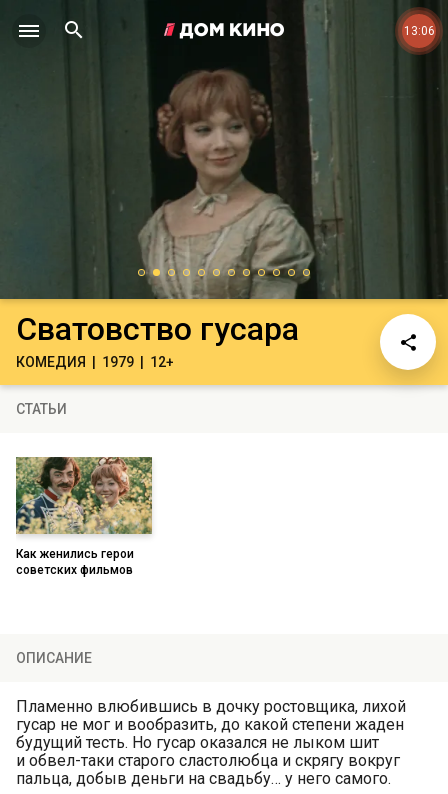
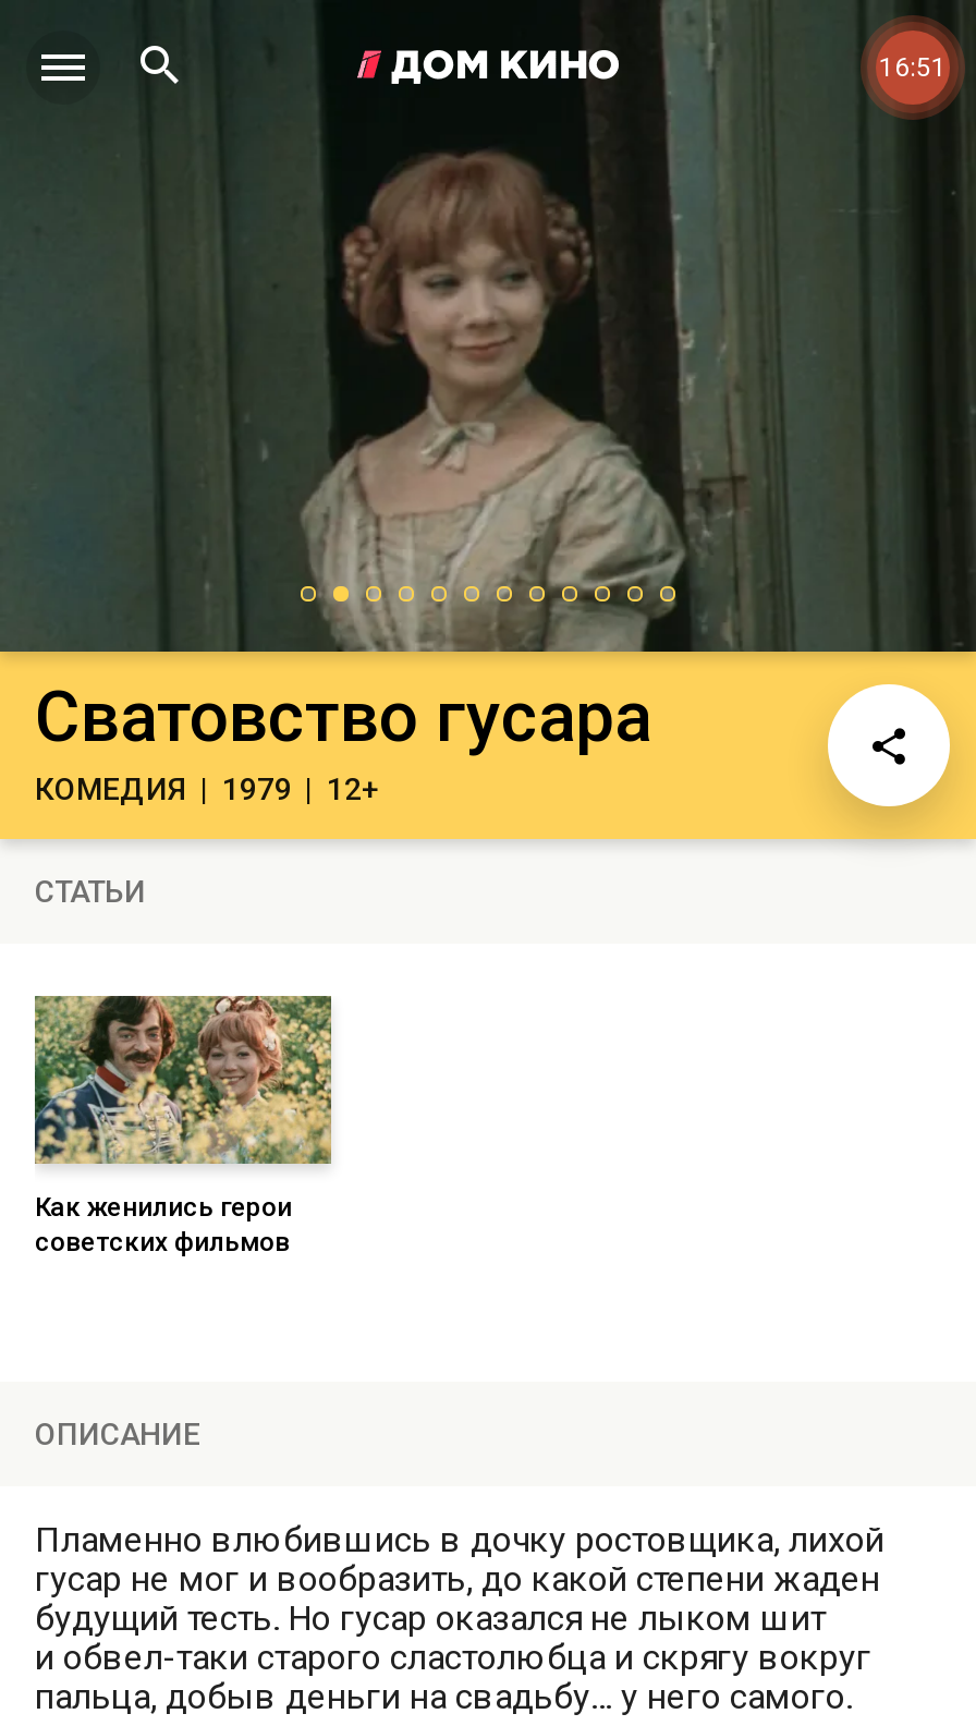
- 13:06
+ 16:51
